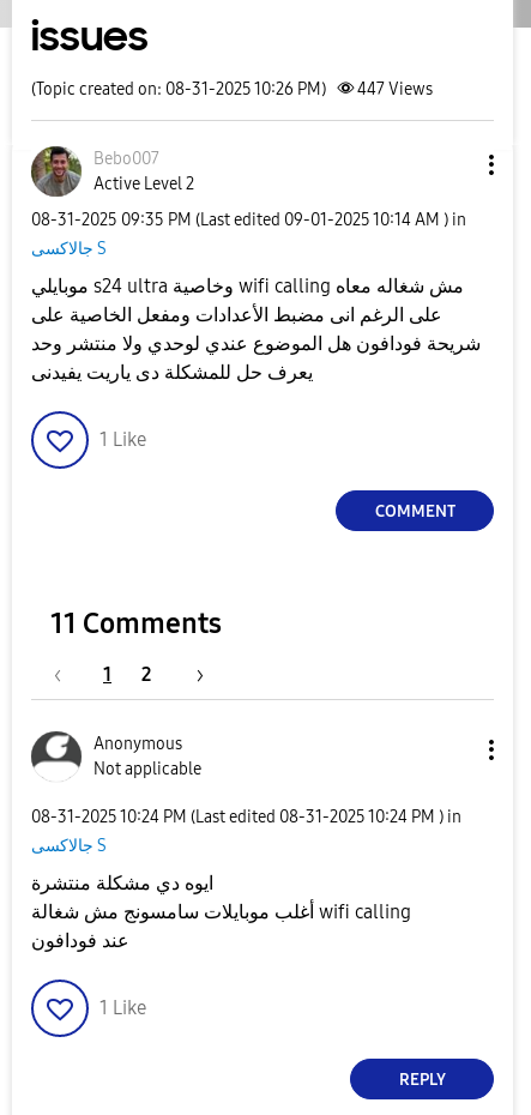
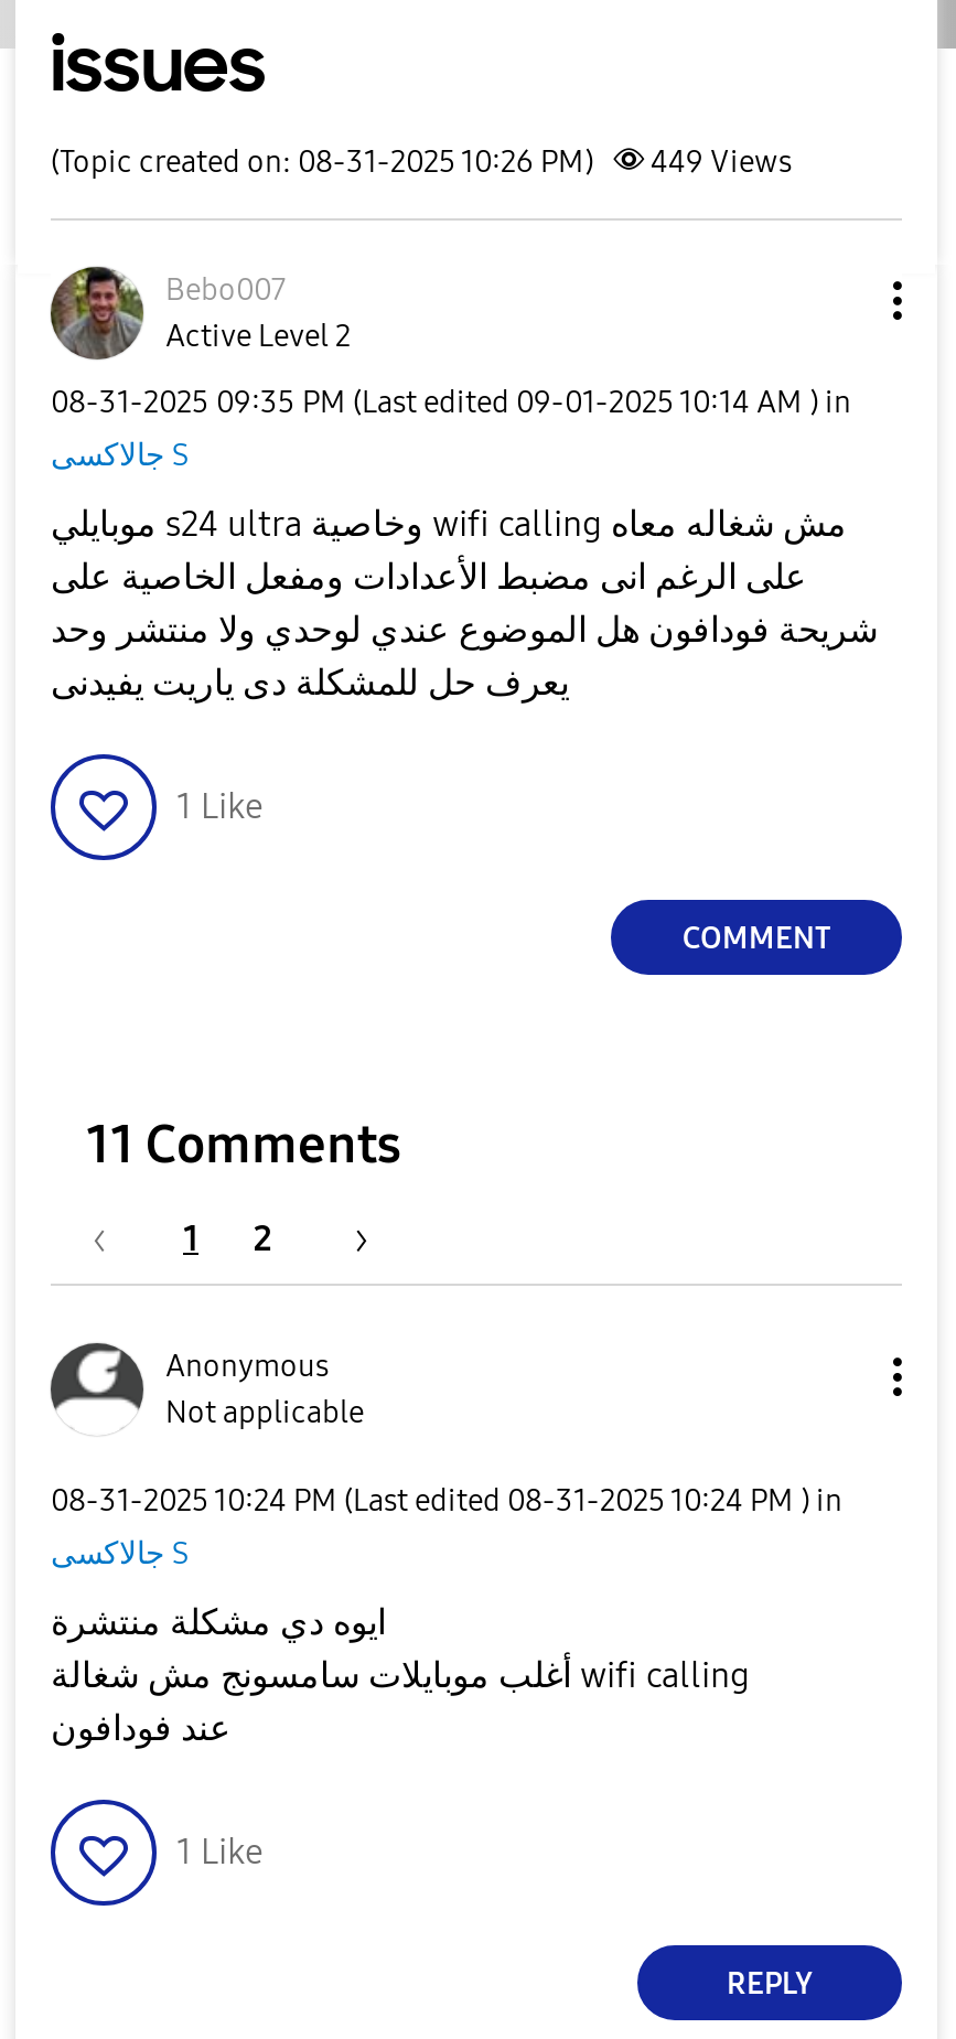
- (Topic created on: 08-31-2025 10:26 PM) 447 Views
+ (Topic created on: 08-31-2025 10:26 PM) 449 Views
